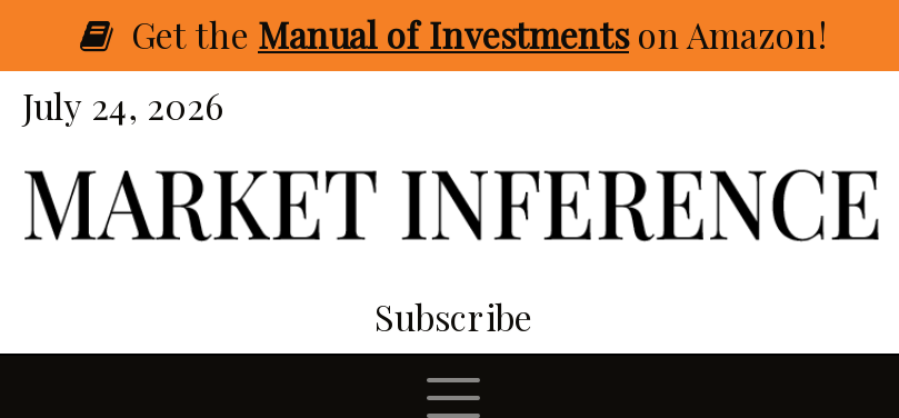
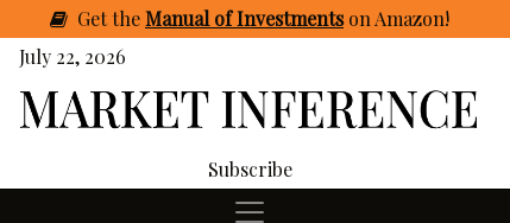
- July 24, 2026
+ July 22, 2026
